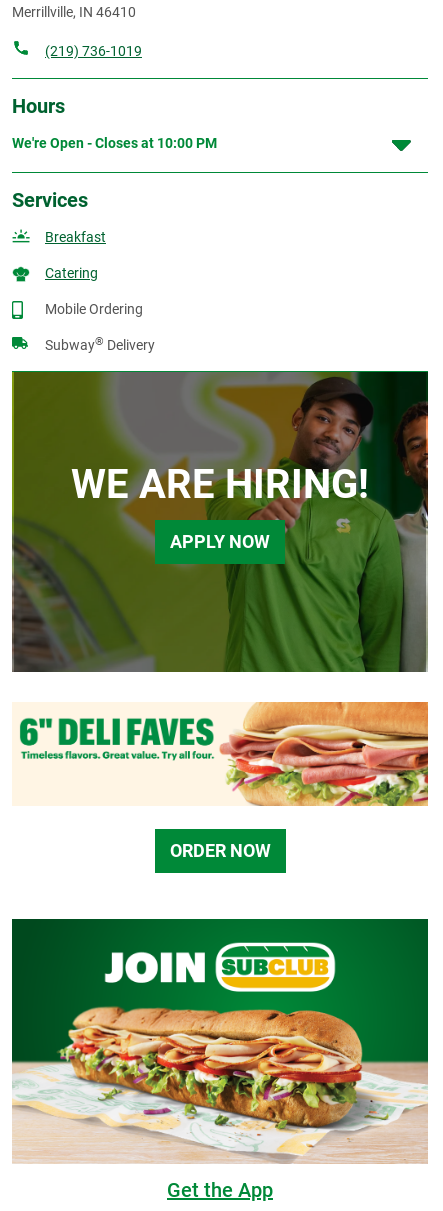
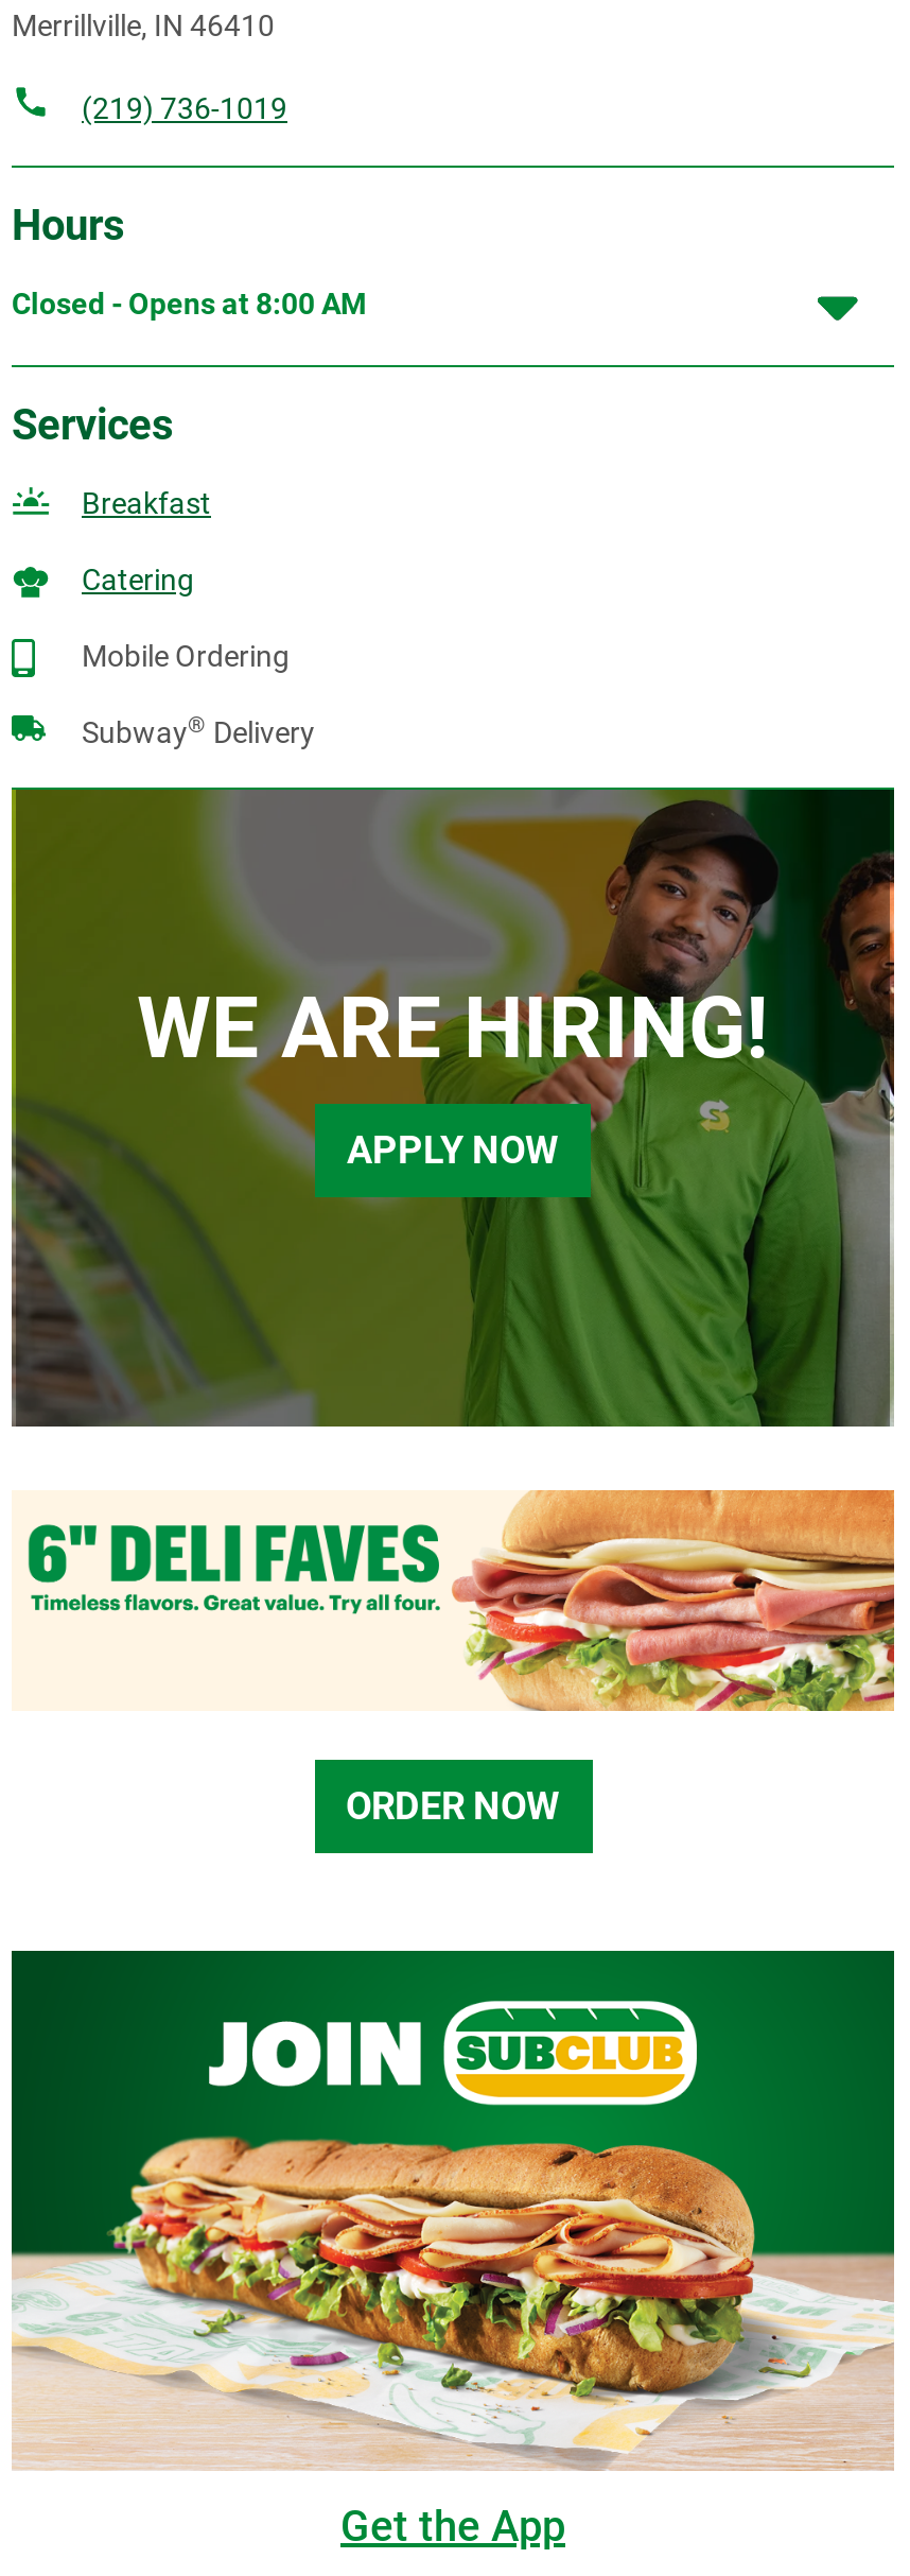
- We're Open - Closes at 10:00 PM
+ Closed - Opens at 8:00 AM
